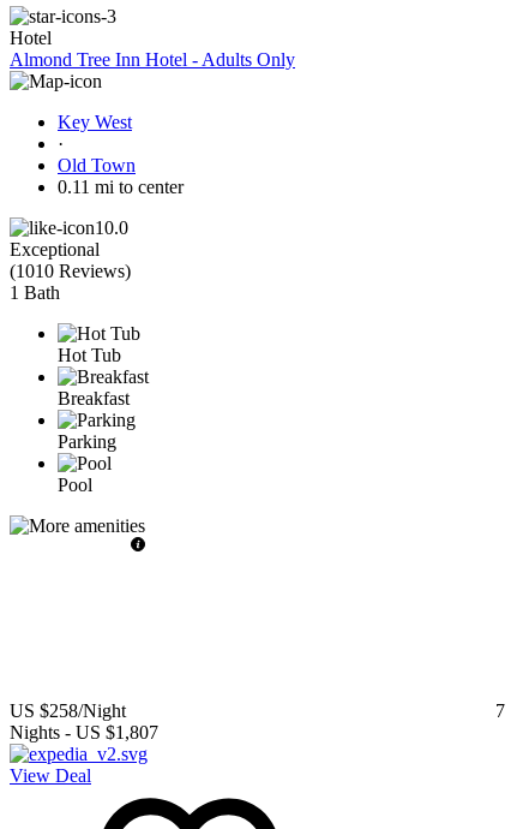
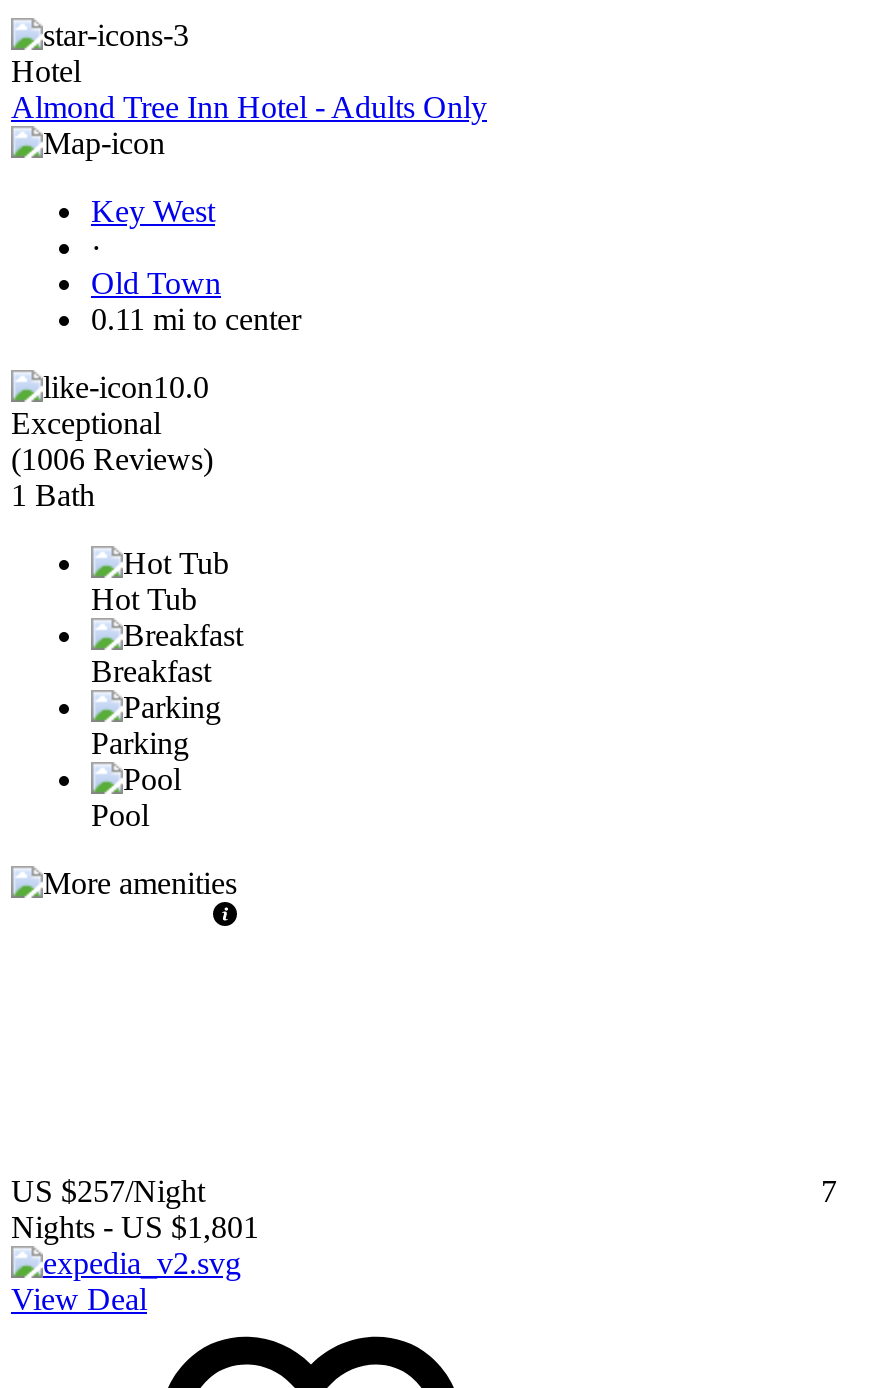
- (1010 Reviews)
+ (1006 Reviews)

- US $258/Night
+ US $257/Night

- Nights - US $1,807
+ Nights - US $1,801
